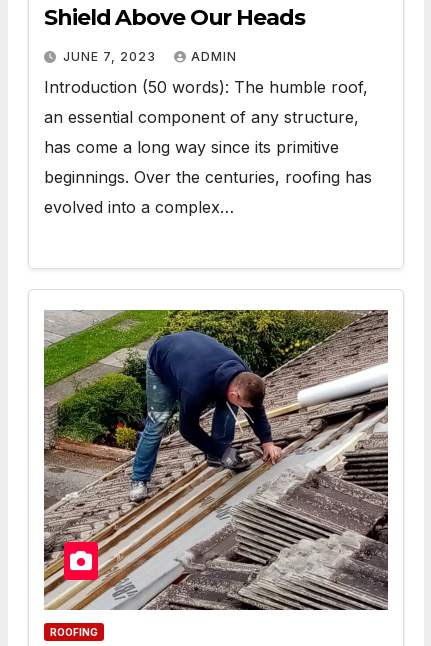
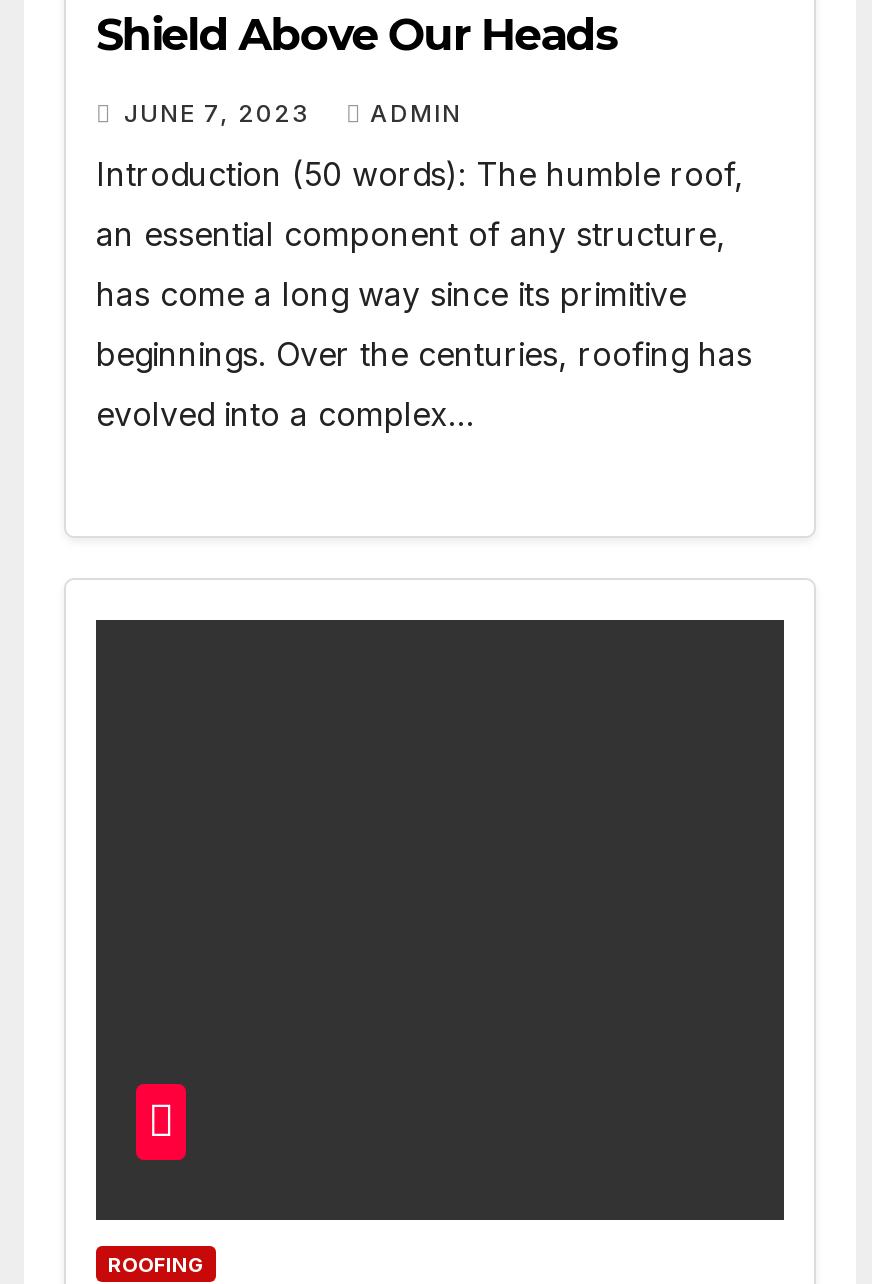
- [image]
